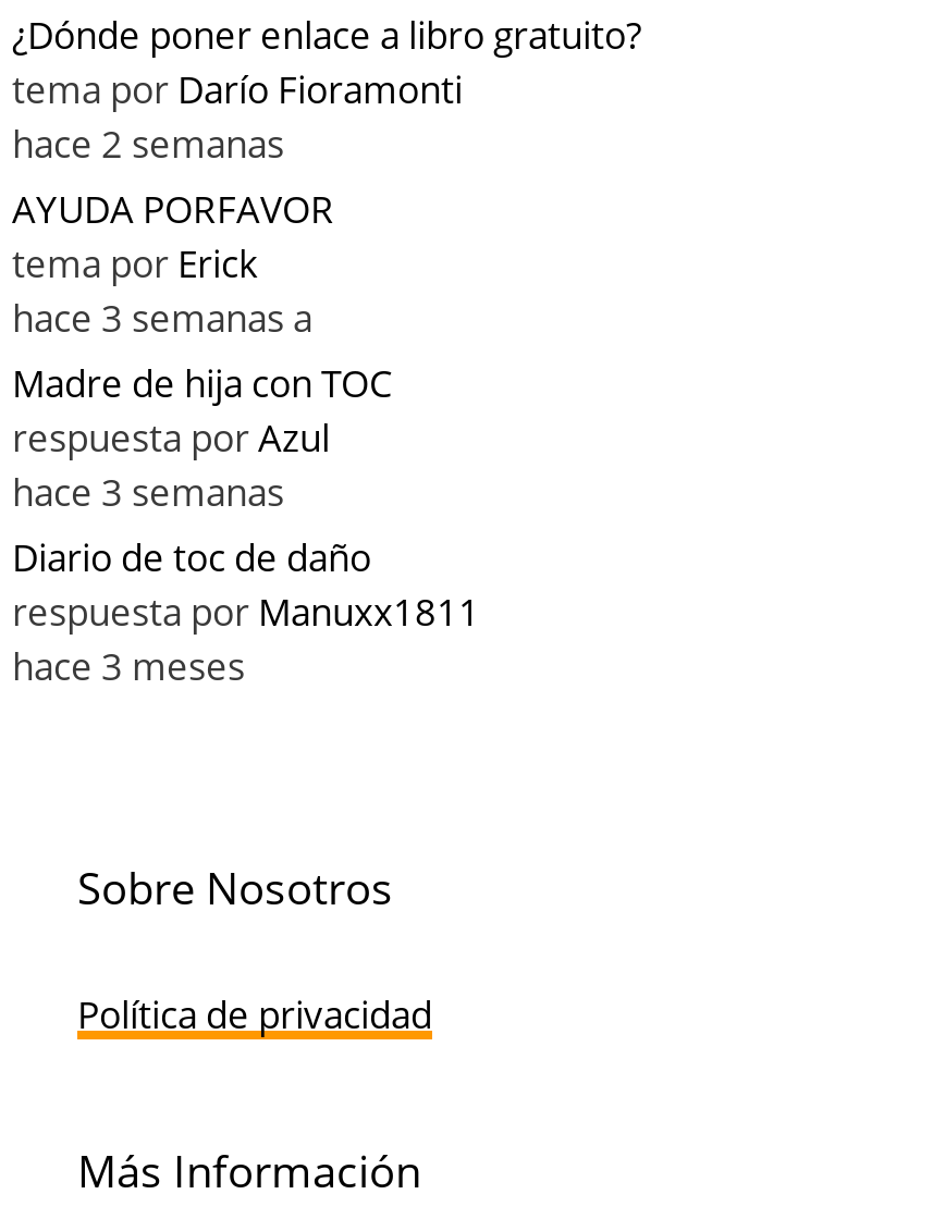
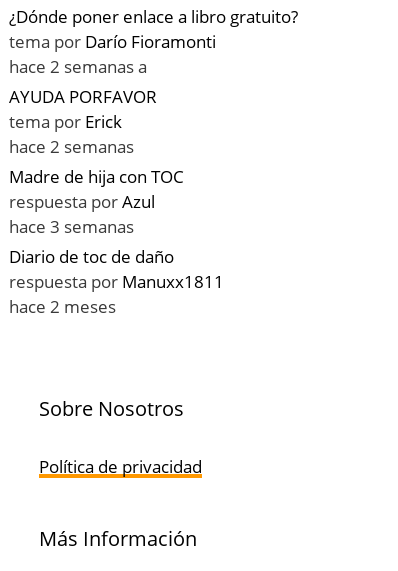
- hace 2 semanas
+ hace 2 semanas a

- hace 3 semanas a
+ hace 2 semanas

- hace 3 meses
+ hace 2 meses
